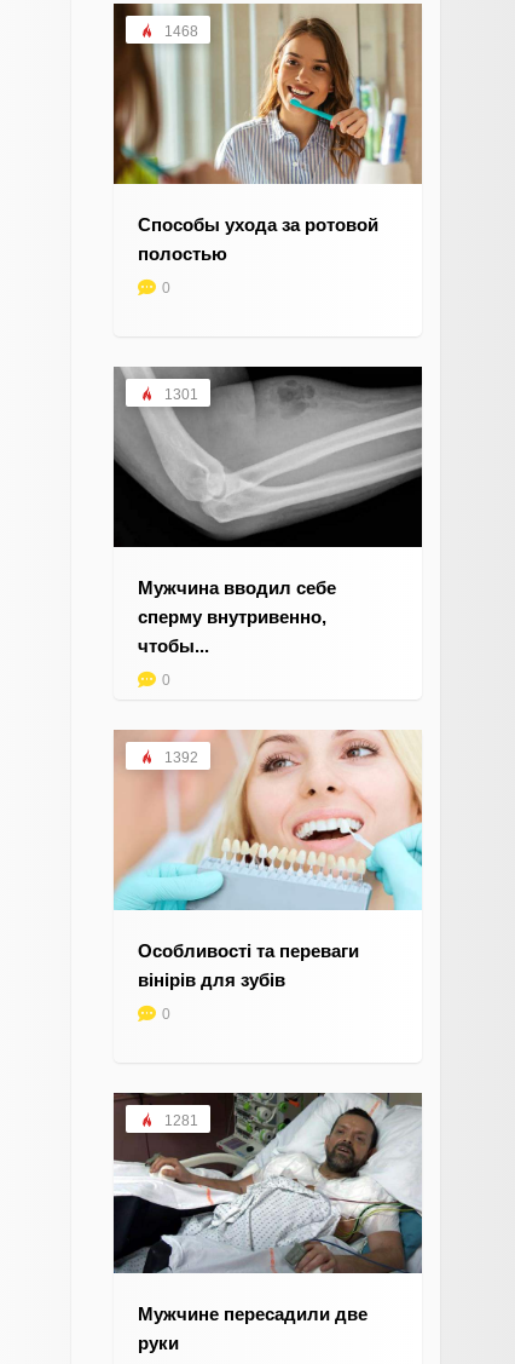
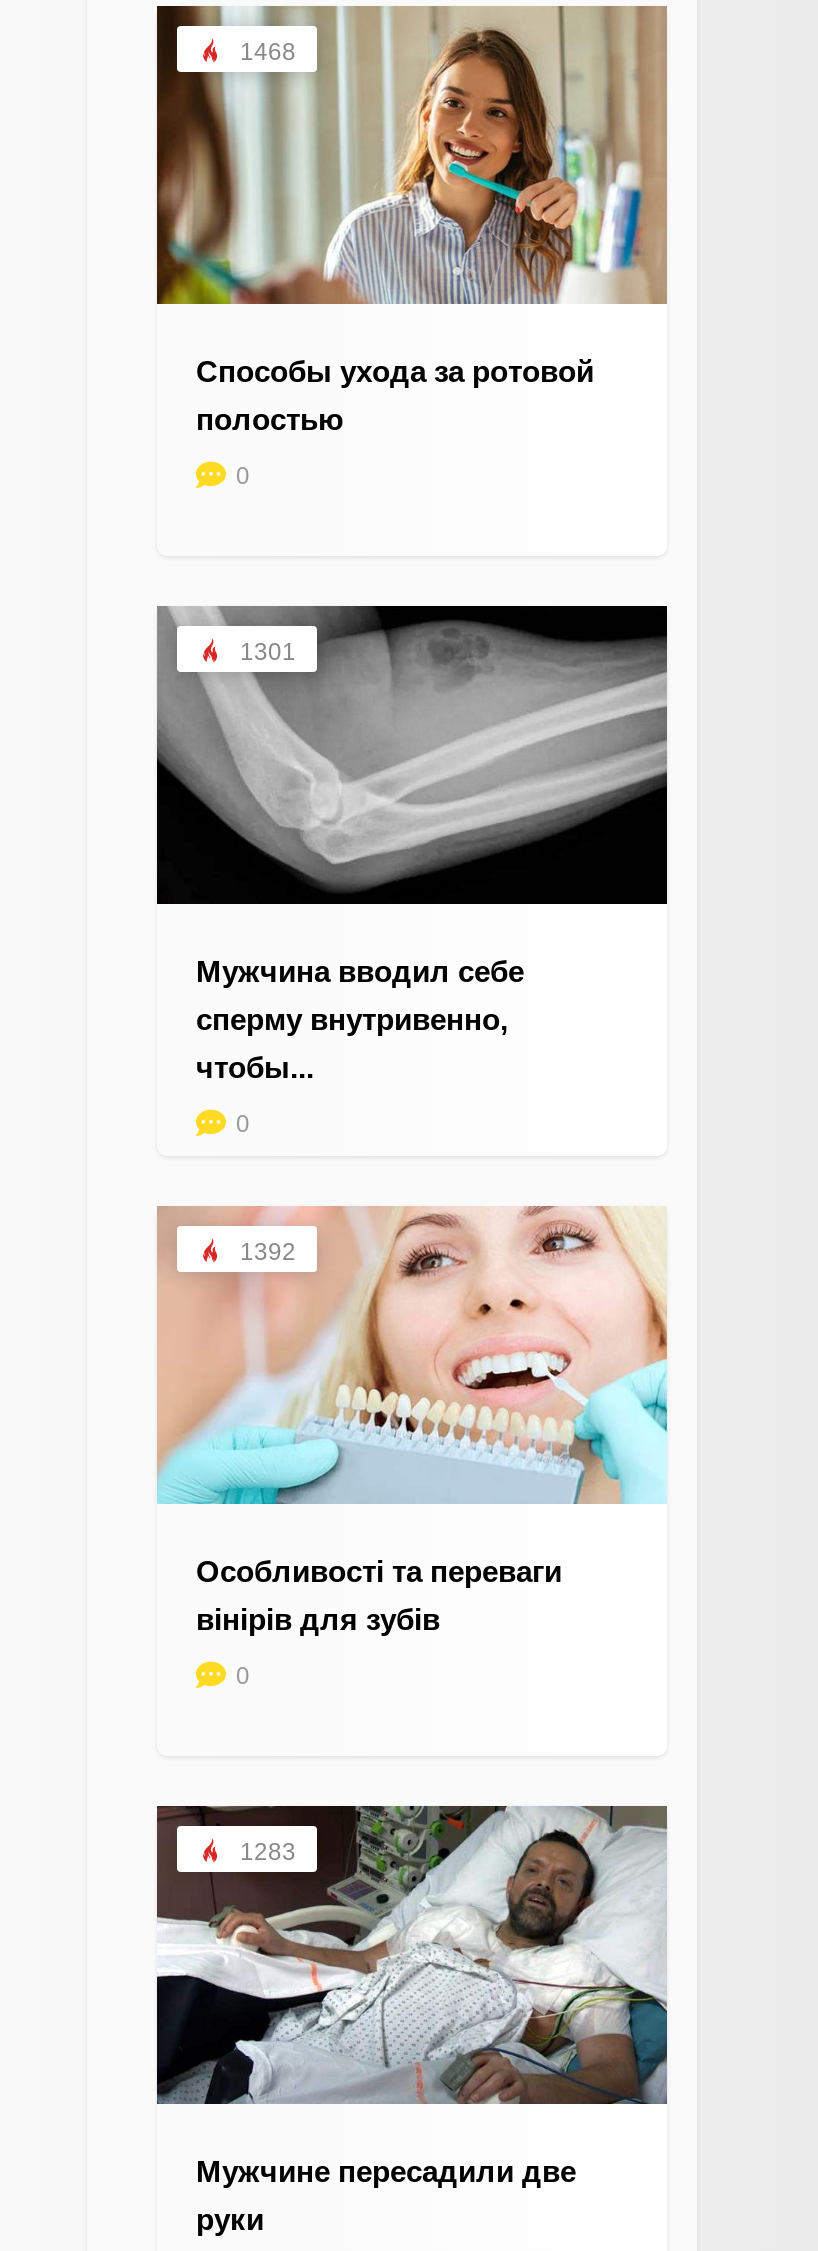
- 1281
+ 1283
